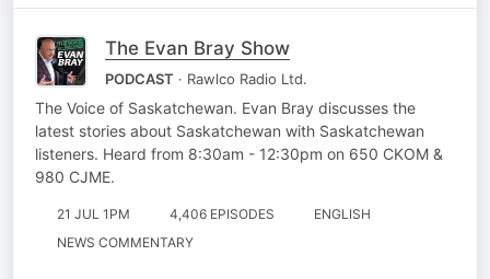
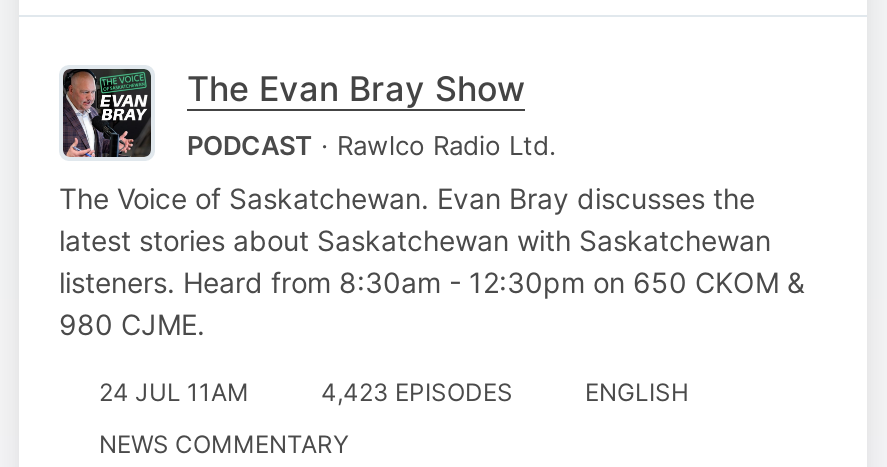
- 21 JUL 1PM
+ 24 JUL 11AM

- 4,406 EPISODES
+ 4,423 EPISODES
